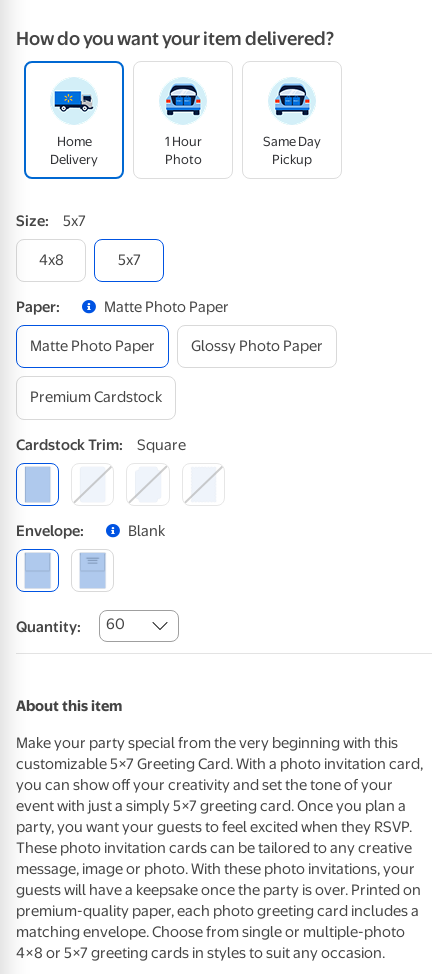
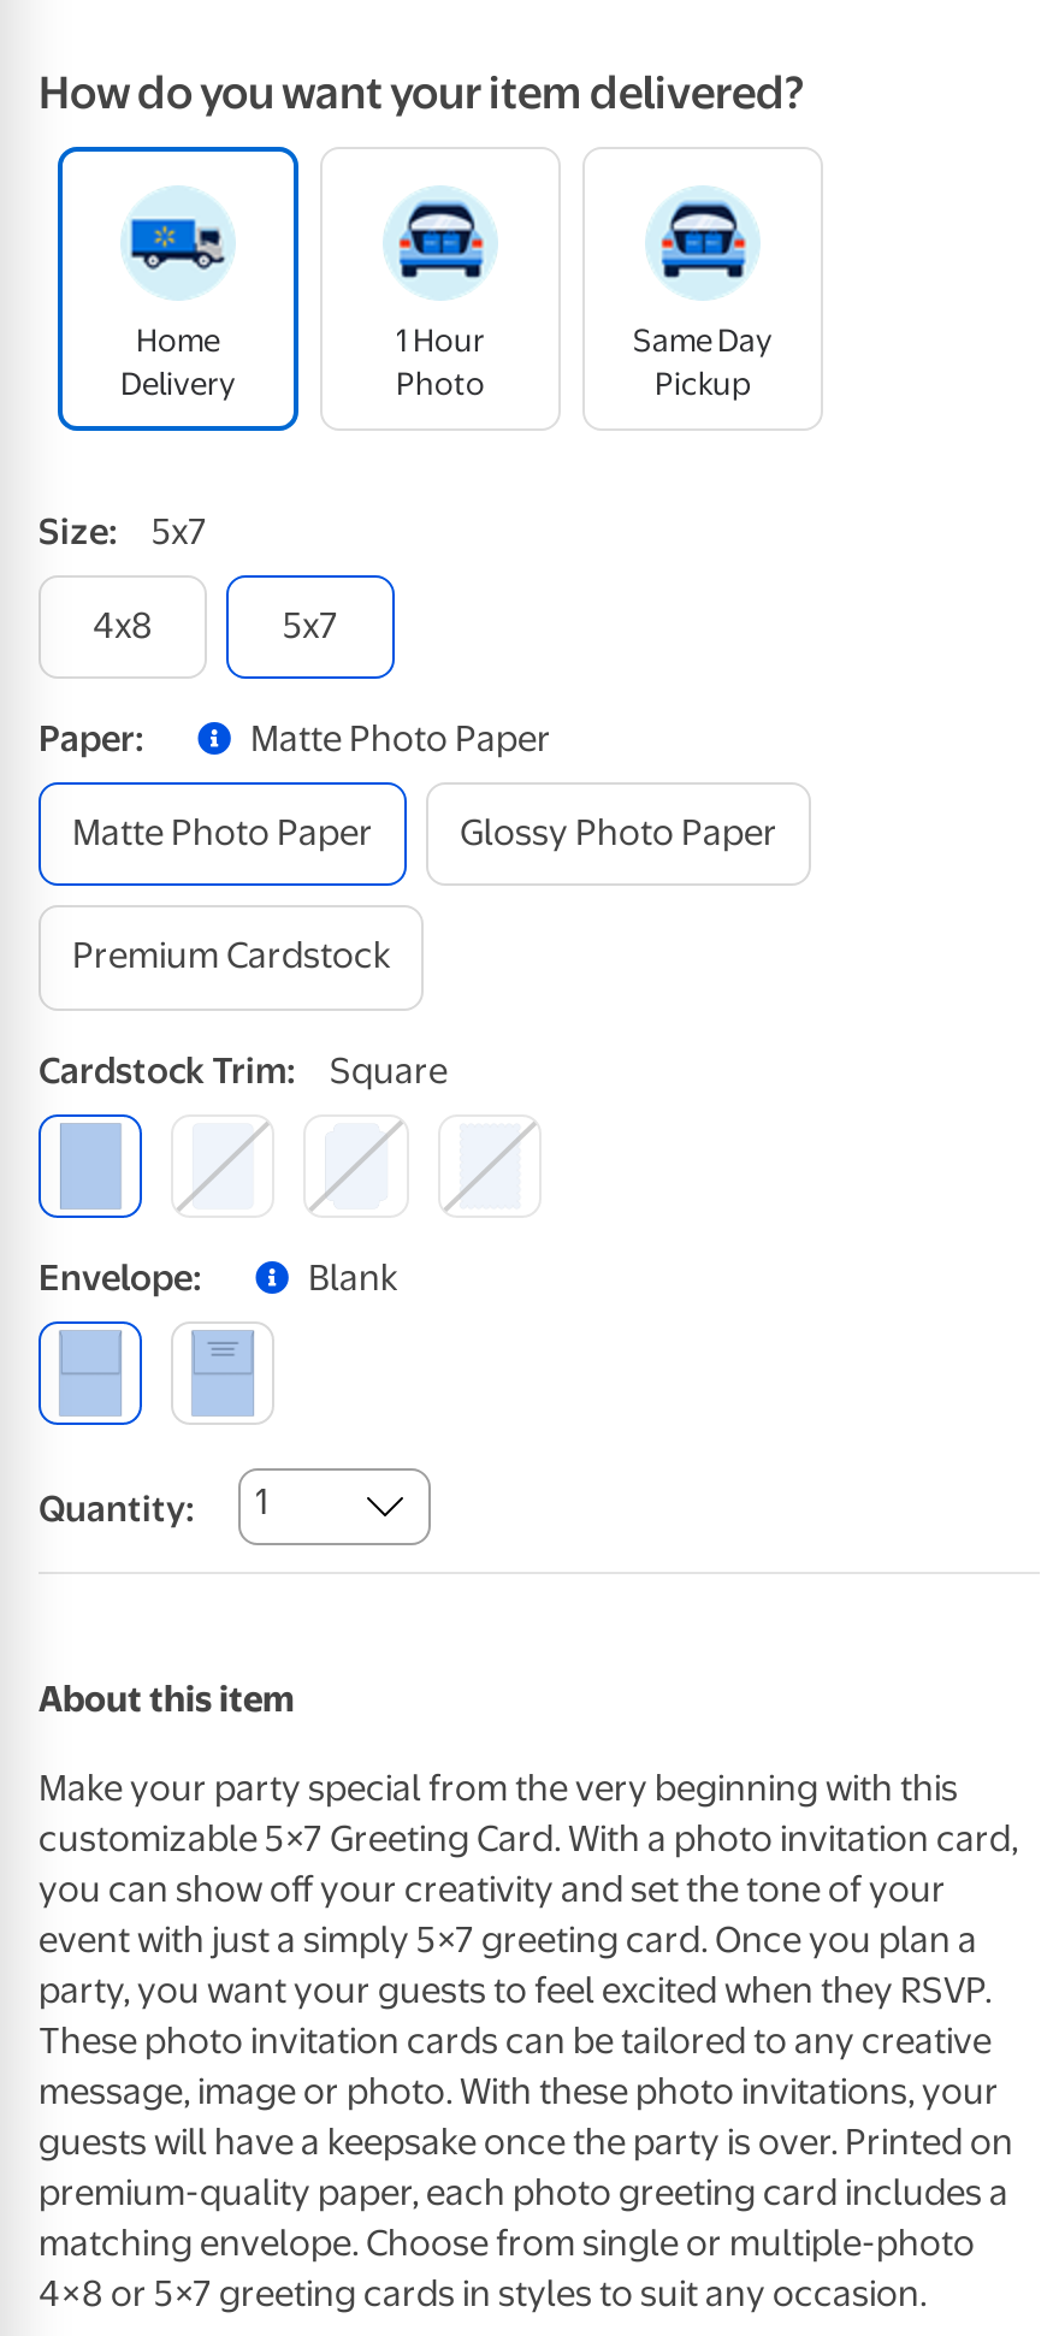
- Quantity: 60
+ Quantity: 1
